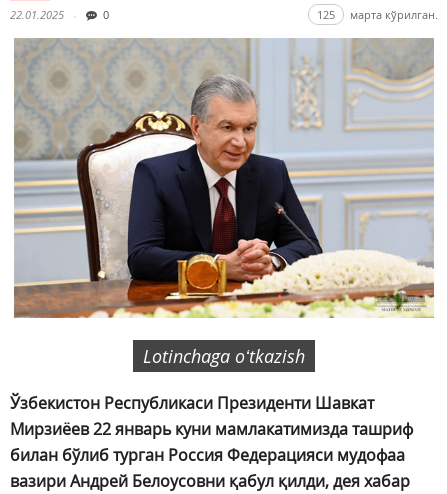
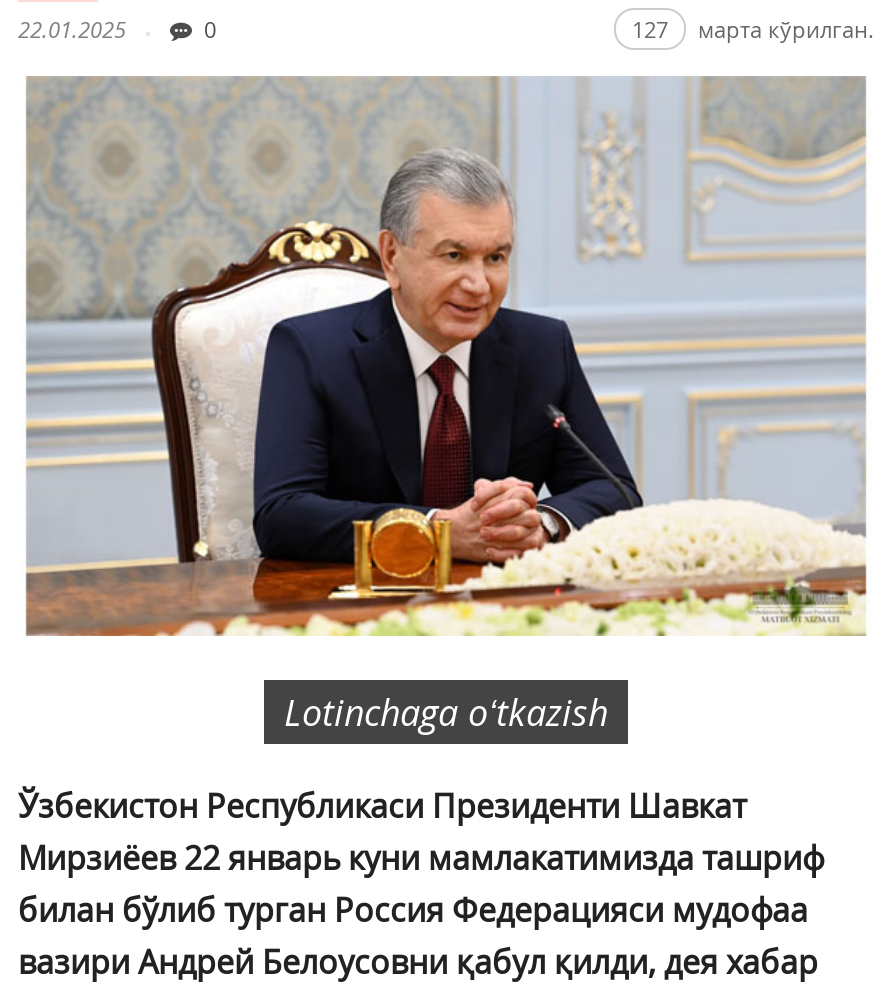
- 125 марта кўрилган.
+ 127 марта кўрилган.
